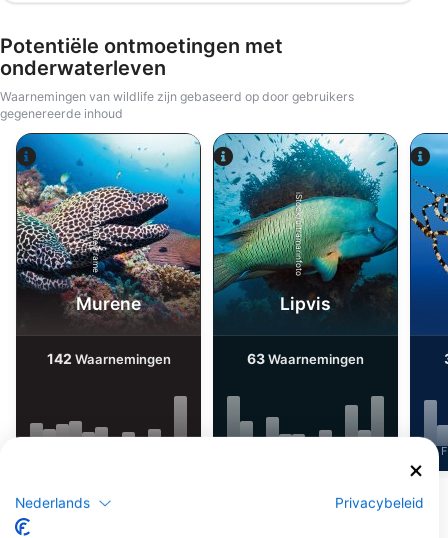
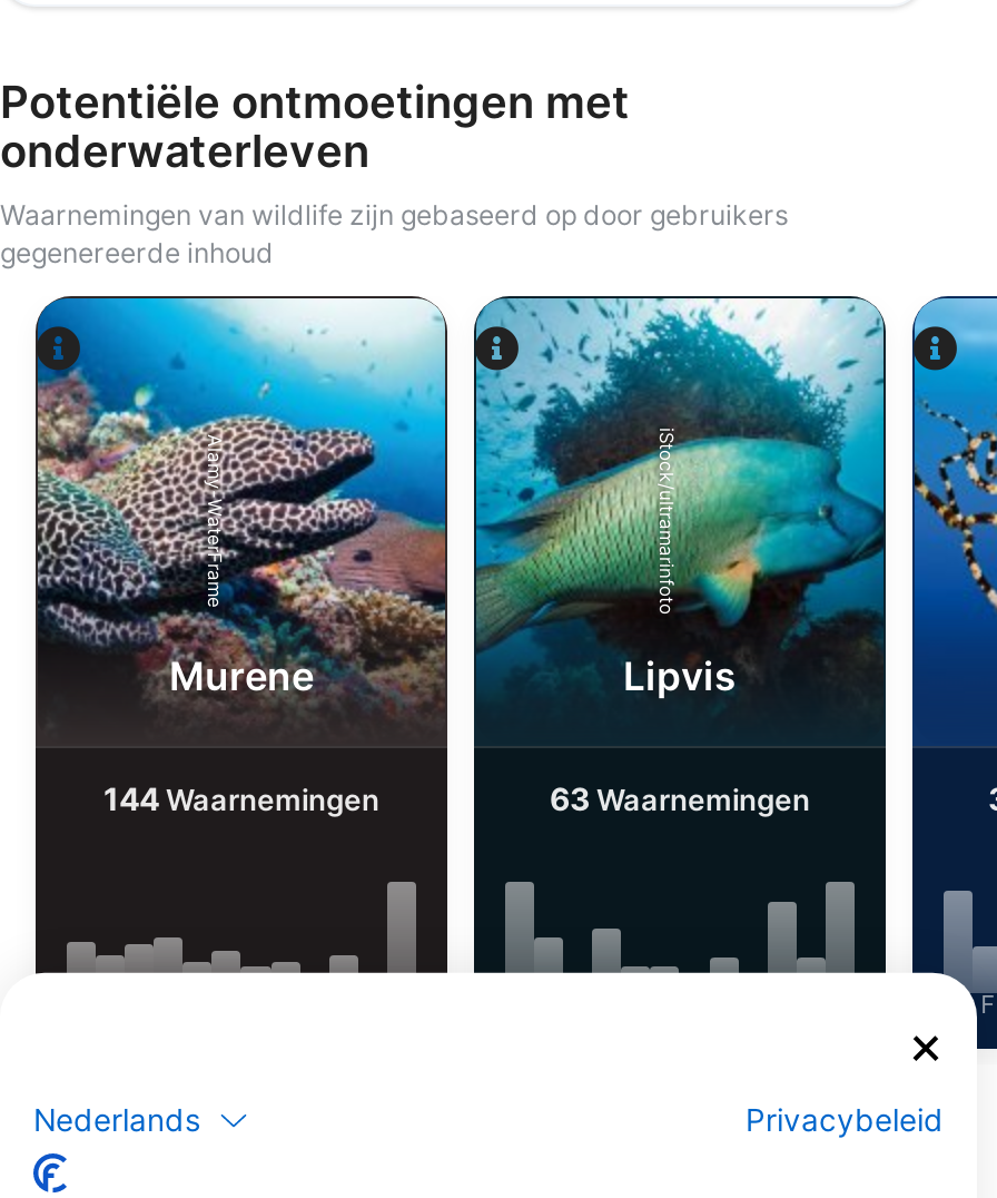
- 142 Waarnemingen
+ 144 Waarnemingen
